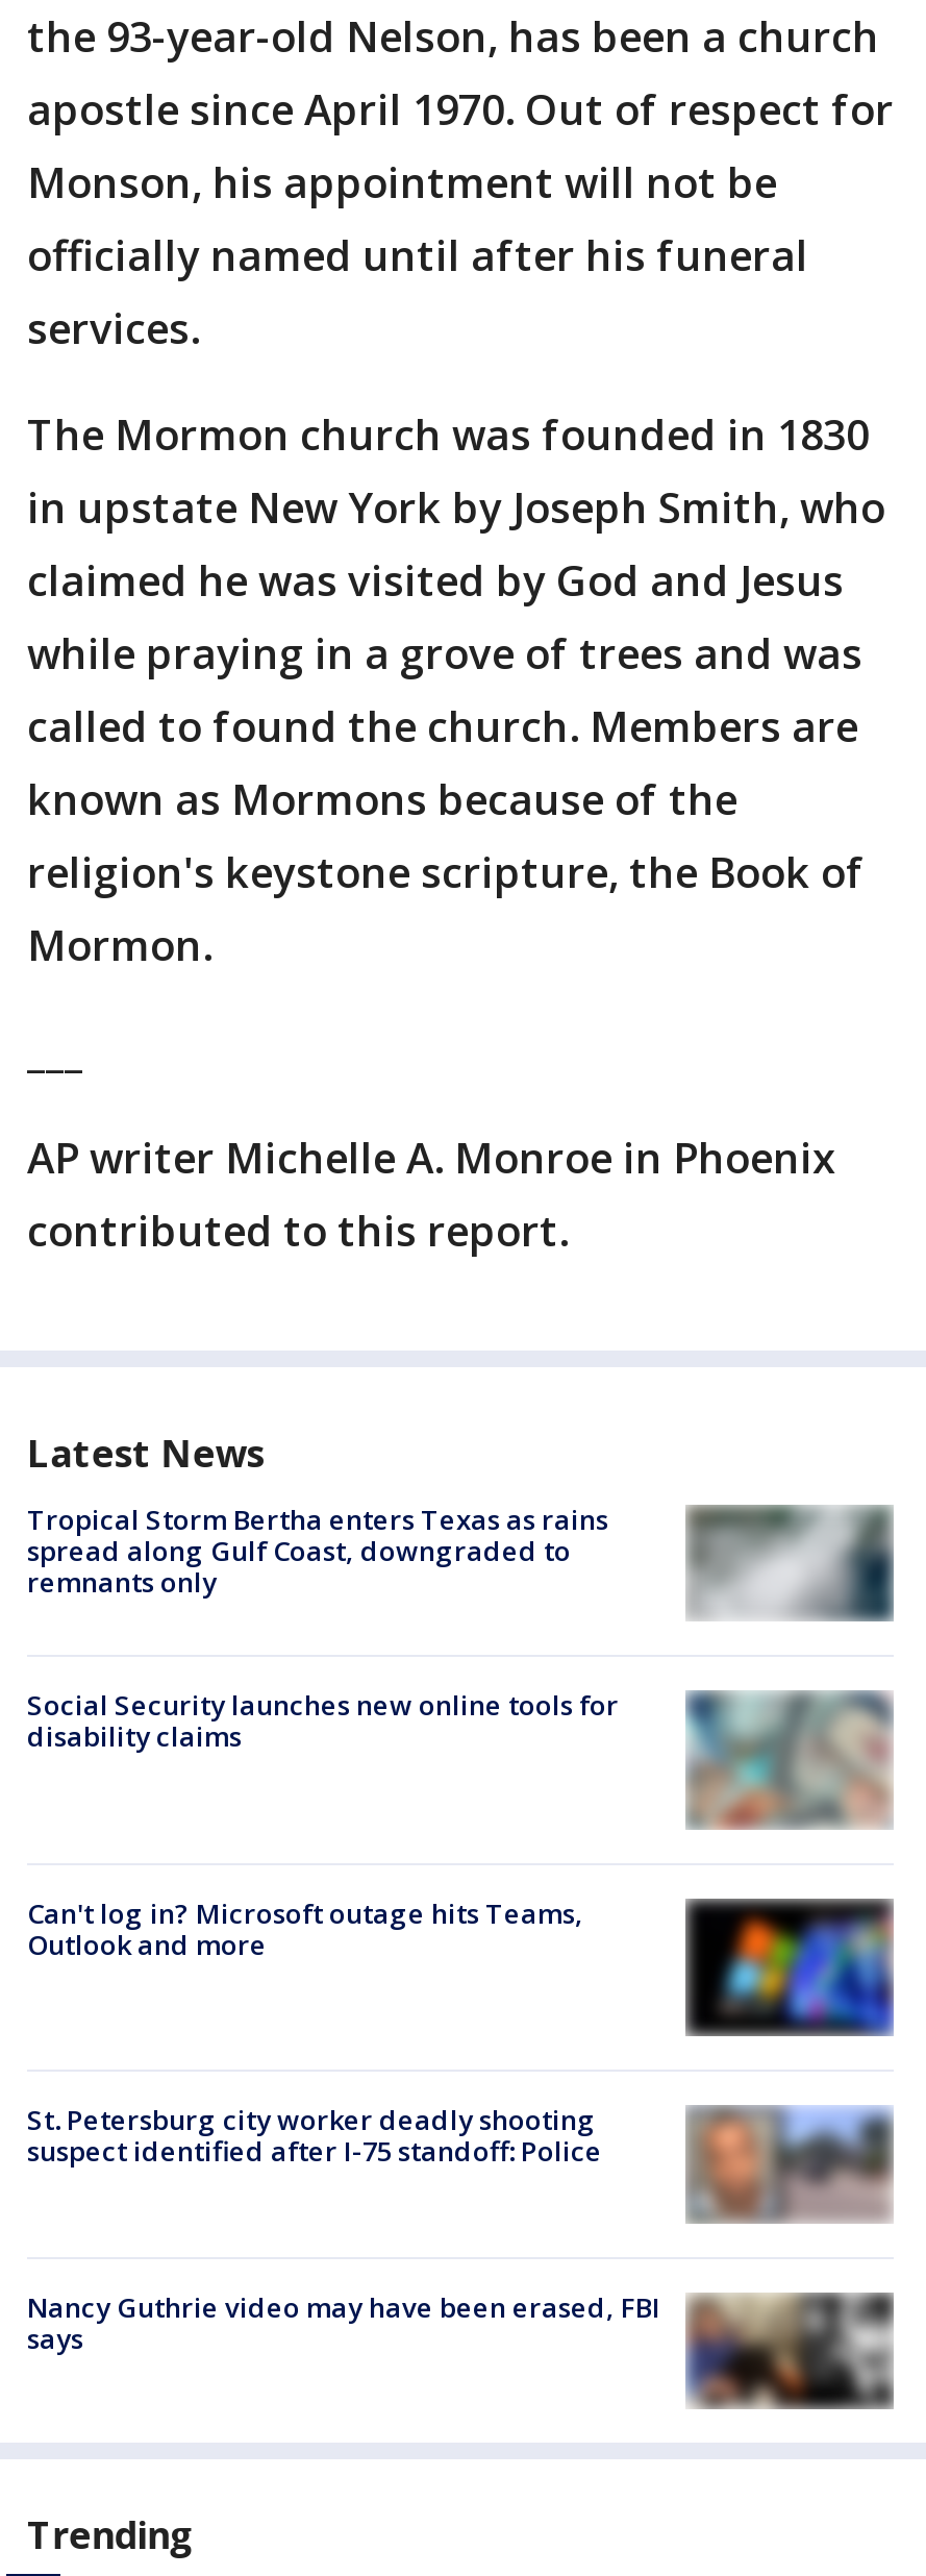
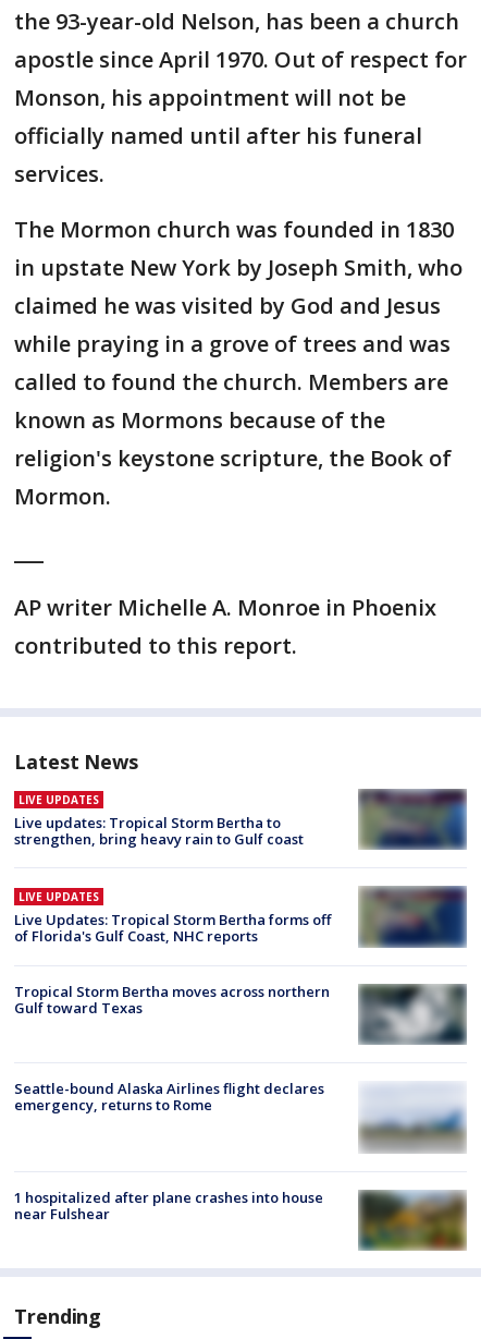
- Tropical Storm Bertha enters Texas as rains
- spread along Gulf Coast, downgraded to
- remnants only
+ LIVE UPDATES
+ Live updates: Tropical Storm Bertha to
+ strengthen, bring heavy rain to Gulf coast

- [image]
+ [image]

- [image]
- Social Security launches new online tools for
- disability claims
+ [image]
+ LIVE UPDATES
+ Live Updates: Tropical Storm Bertha forms off
+ of Florida's Gulf Coast, NHC reports

- Can't log in? Microsoft outage hits Teams,
- Outlook and more
+ Tropical Storm Bertha moves across northern
+ Gulf toward Texas

- [image]
+ [image]

- [image]
- St. Petersburg city worker deadly shooting
- suspect identified after I-75 standoff: Police
+ [image]
+ Seattle-bound Alaska Airlines flight declares
+ emergency, returns to Rome

- [image]
- Nancy Guthrie video may have been erased, FBI
- says
+ [image]
+ 1 hospitalized after plane crashes into house
+ near Fulshear
